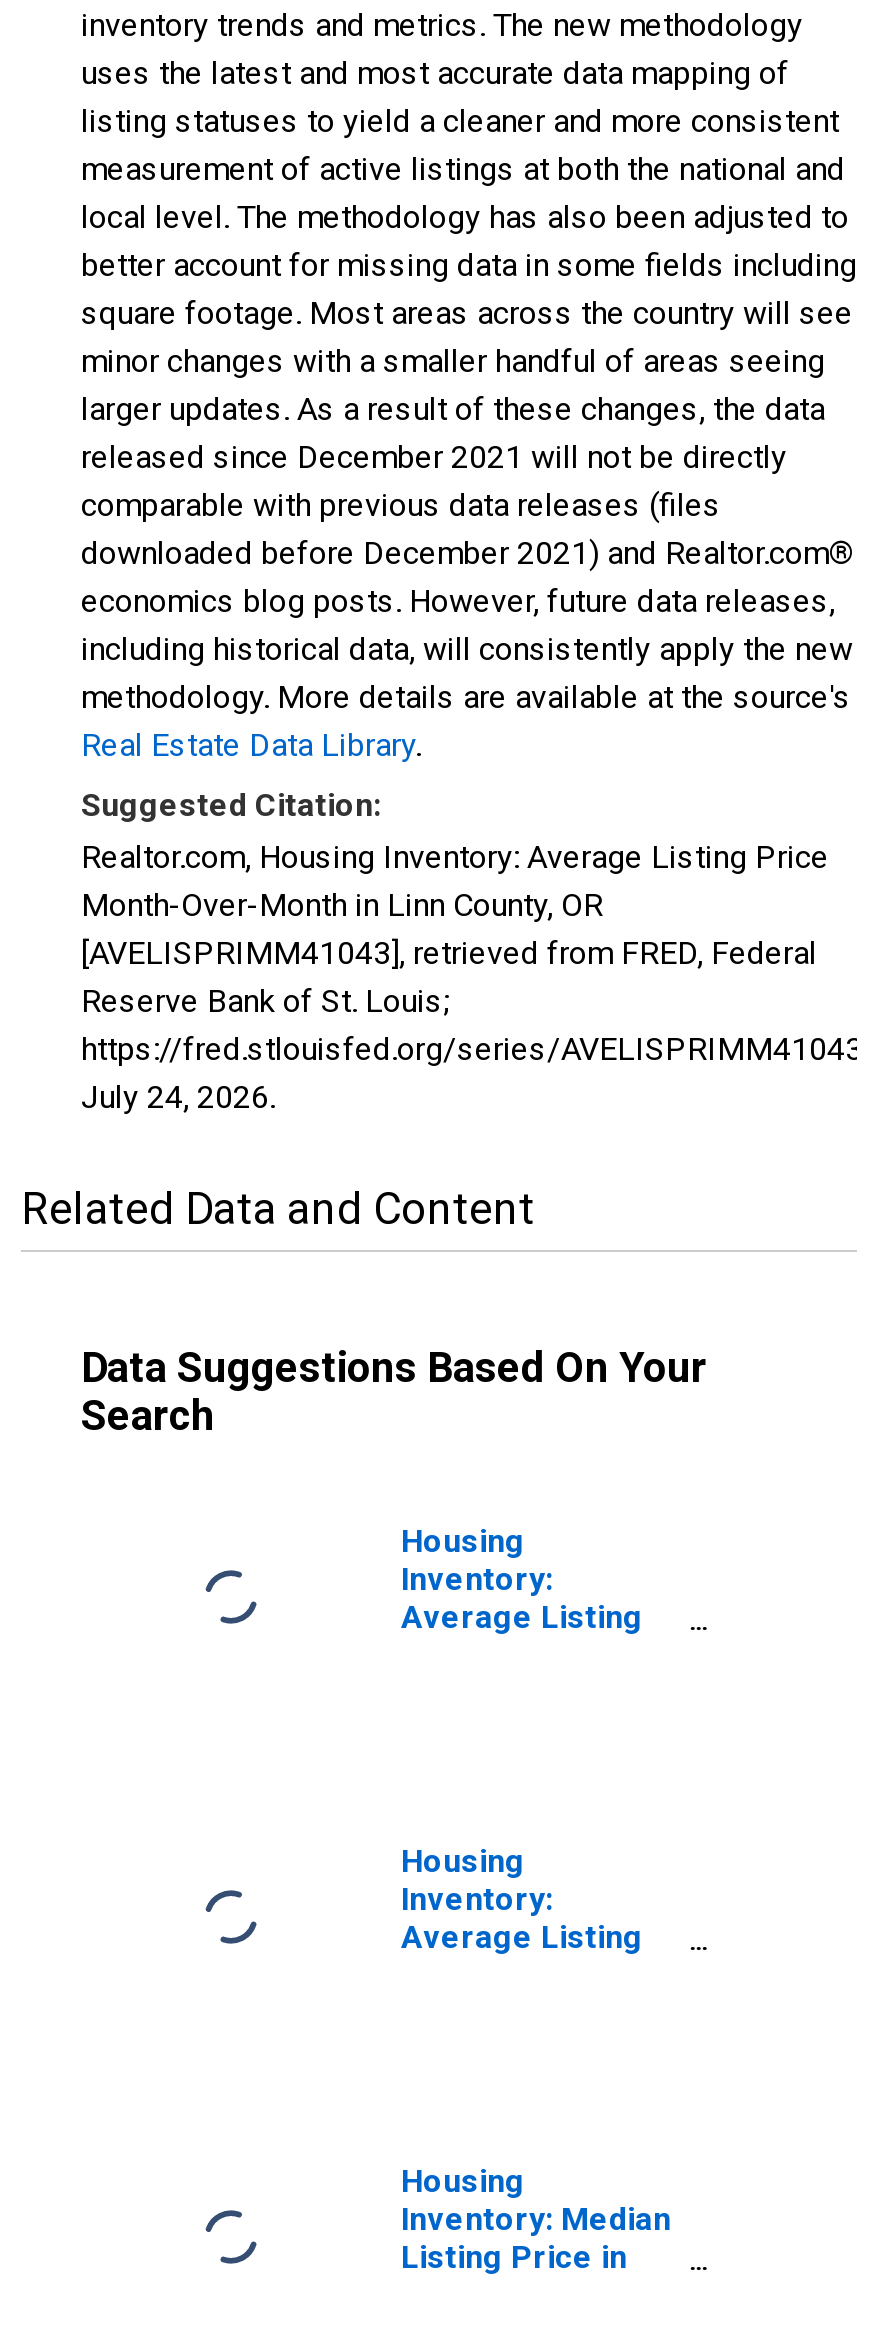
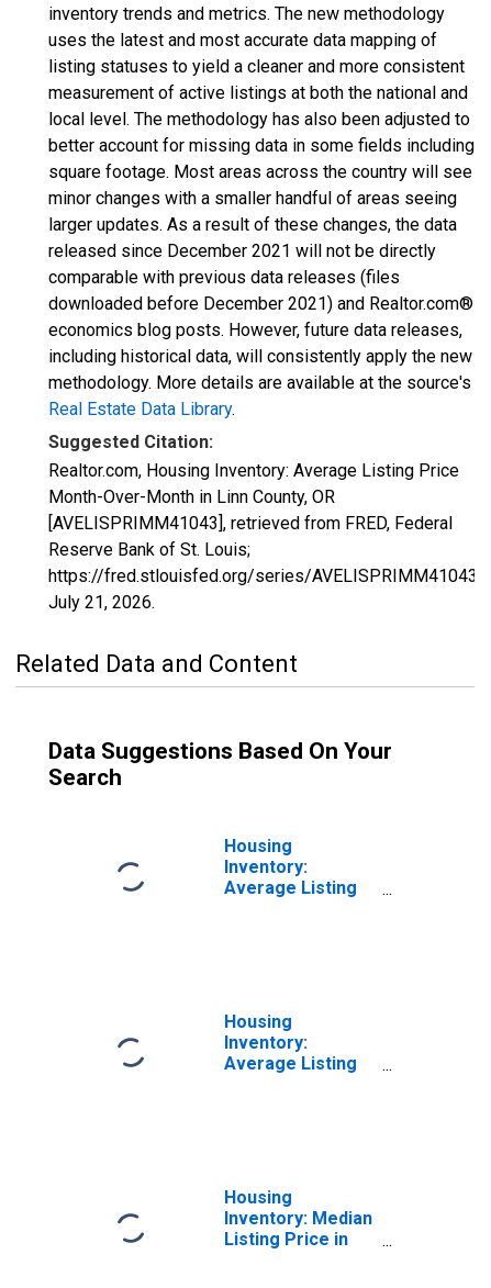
- July 24, 2026.
+ July 21, 2026.
